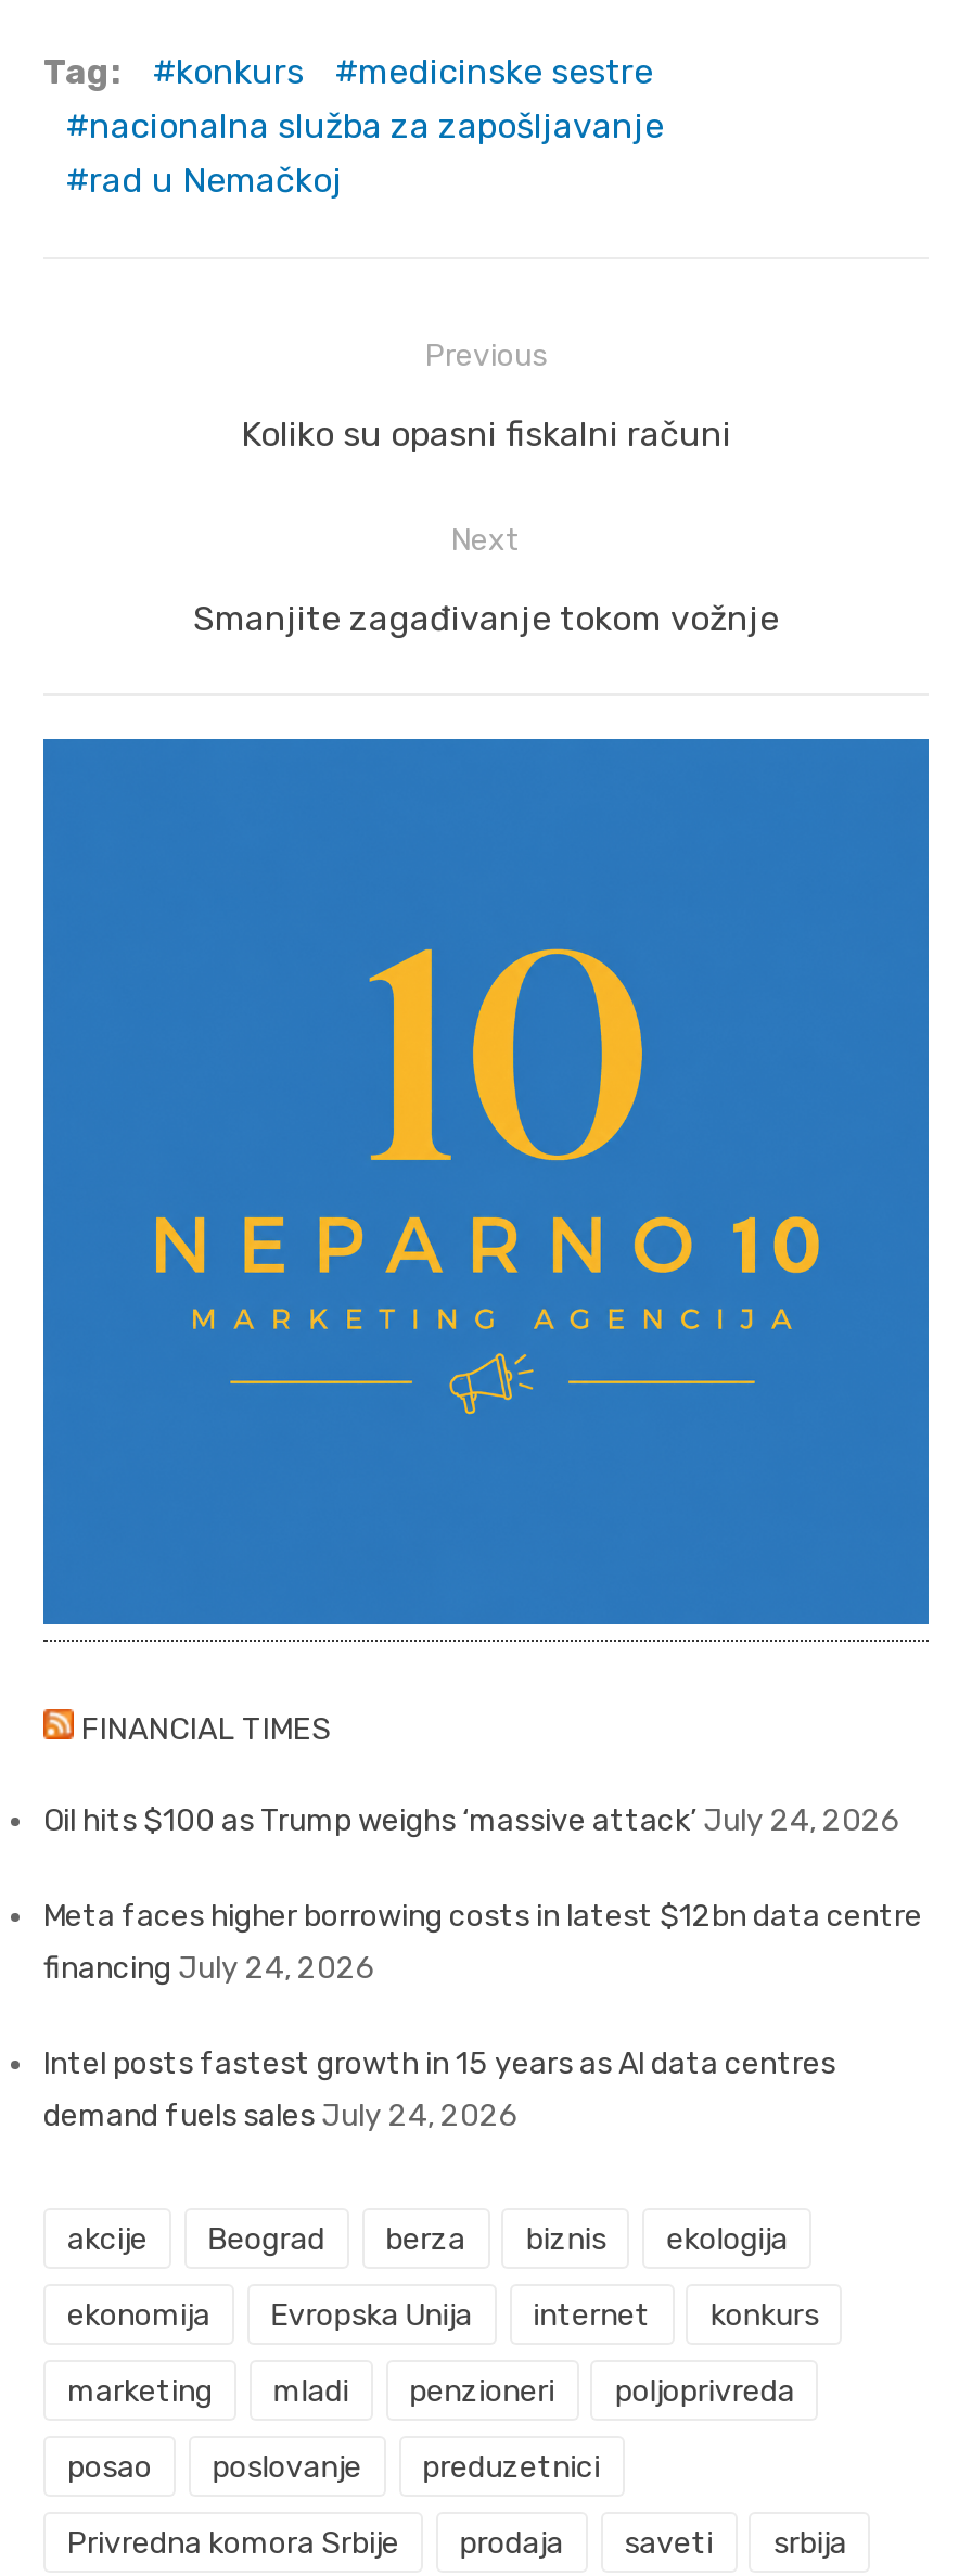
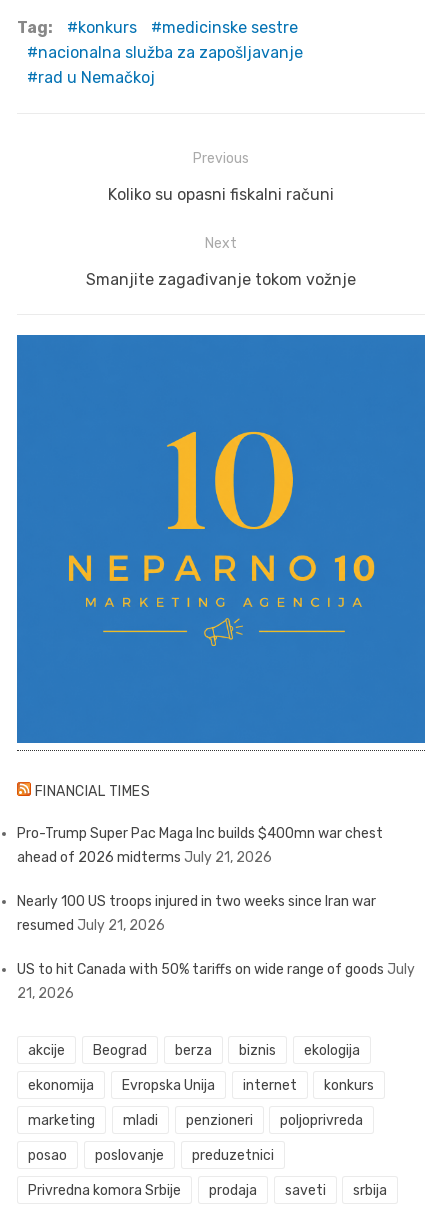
- Oil hits $100 as Trump weighs ‘massive attack’ July 24, 2026
+ Pro-Trump Super Pac Maga Inc builds $400mn war chest
+ ahead of 2026 midterms July 21, 2026

- Meta faces higher borrowing costs in latest $12bn data centre
- financing July 24, 2026
+ Nearly 100 US troops injured in two weeks since Iran war
+ resumed July 21, 2026

- Intel posts fastest growth in 15 years as AI data centres
- demand fuels sales July 24, 2026
+ US to hit Canada with 50% tariffs on wide range of goods July
+ 21, 2026
